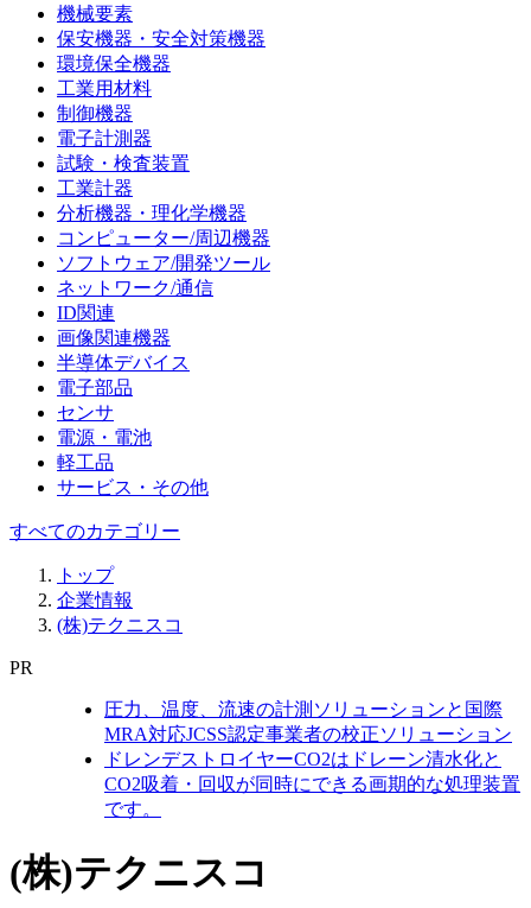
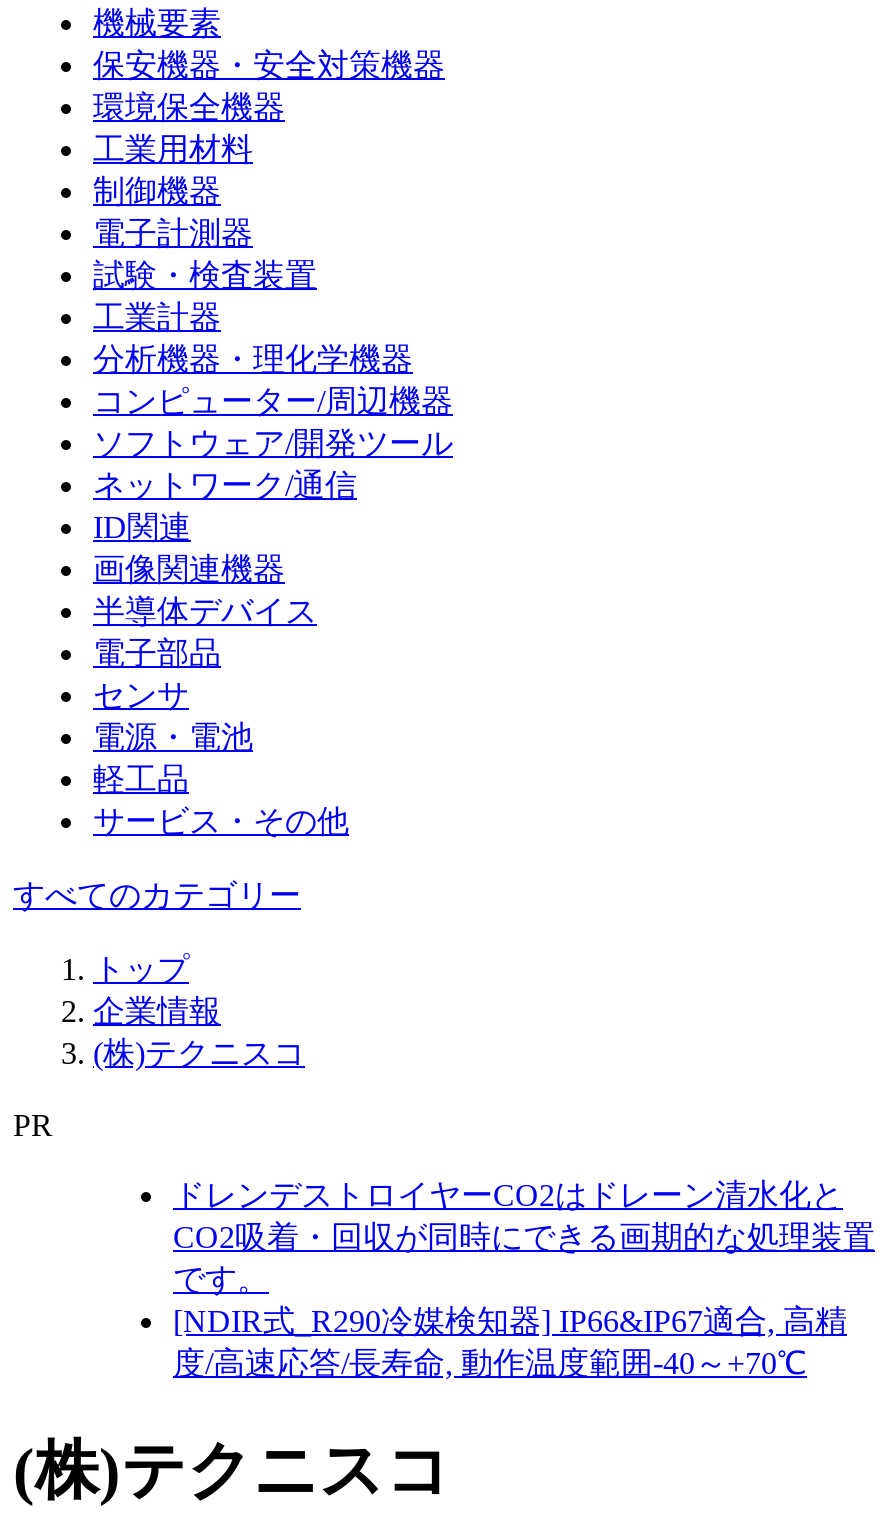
- 圧力、温度、流速の計測ソリューションと国際
- MRA対応JCSS認定事業者の校正ソリューション

moved up: ドレンデストロイヤーCO2はドレーン清水化と | CO2吸着・回収が同時にできる画期的な処理装置

+ [NDIR式_R290冷媒検知器] IP66&IP67適合, 高精
+ 度/高速応答/長寿命, 動作温度範囲-40～+70℃
